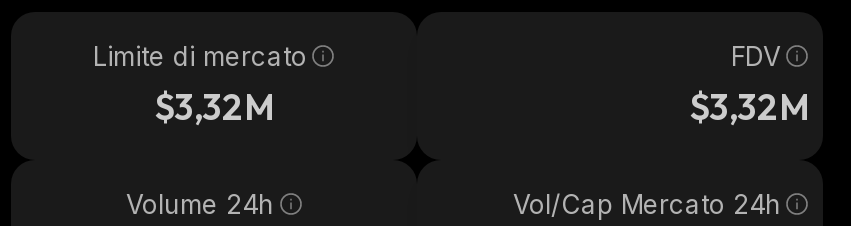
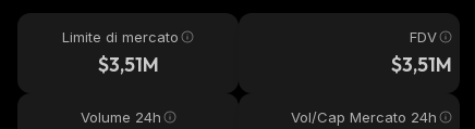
- $3,32M
+ $3,51M

- $3,32M
+ $3,51M
